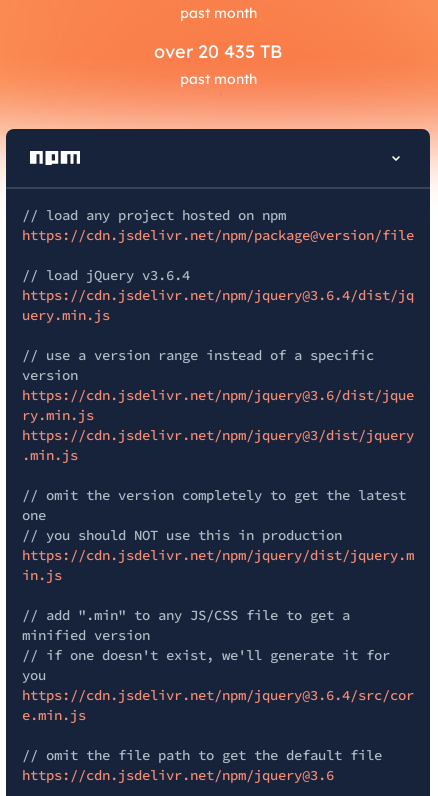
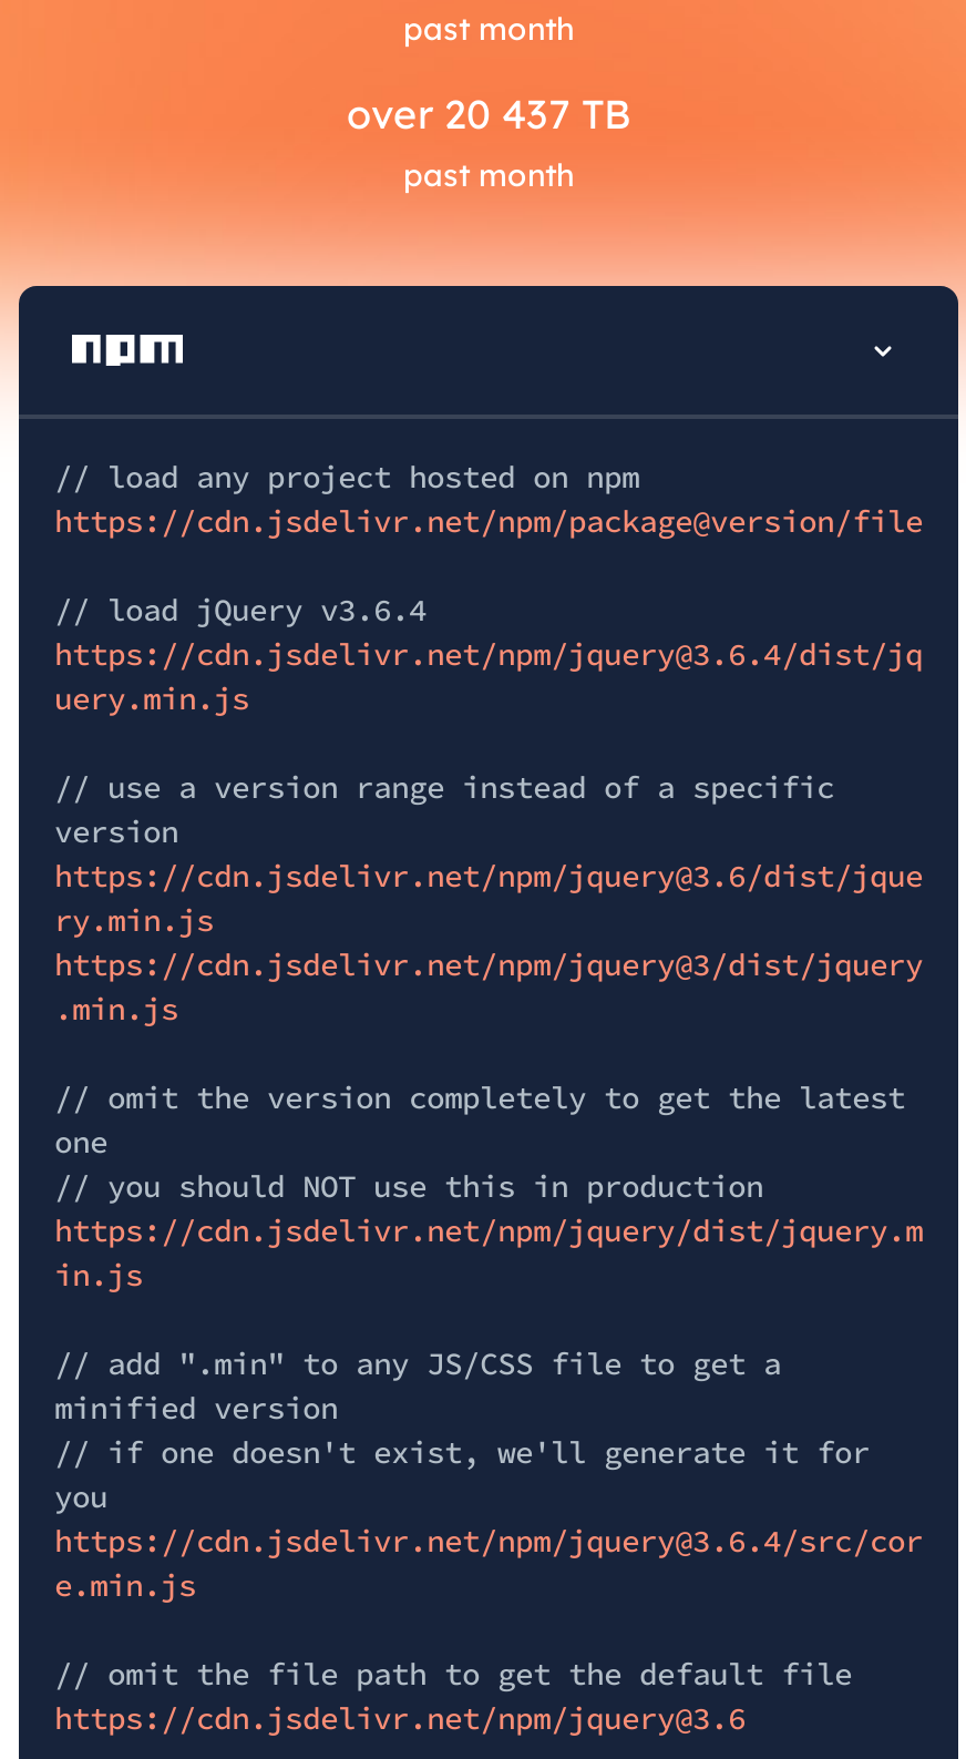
- over 20 435 TB
+ over 20 437 TB
